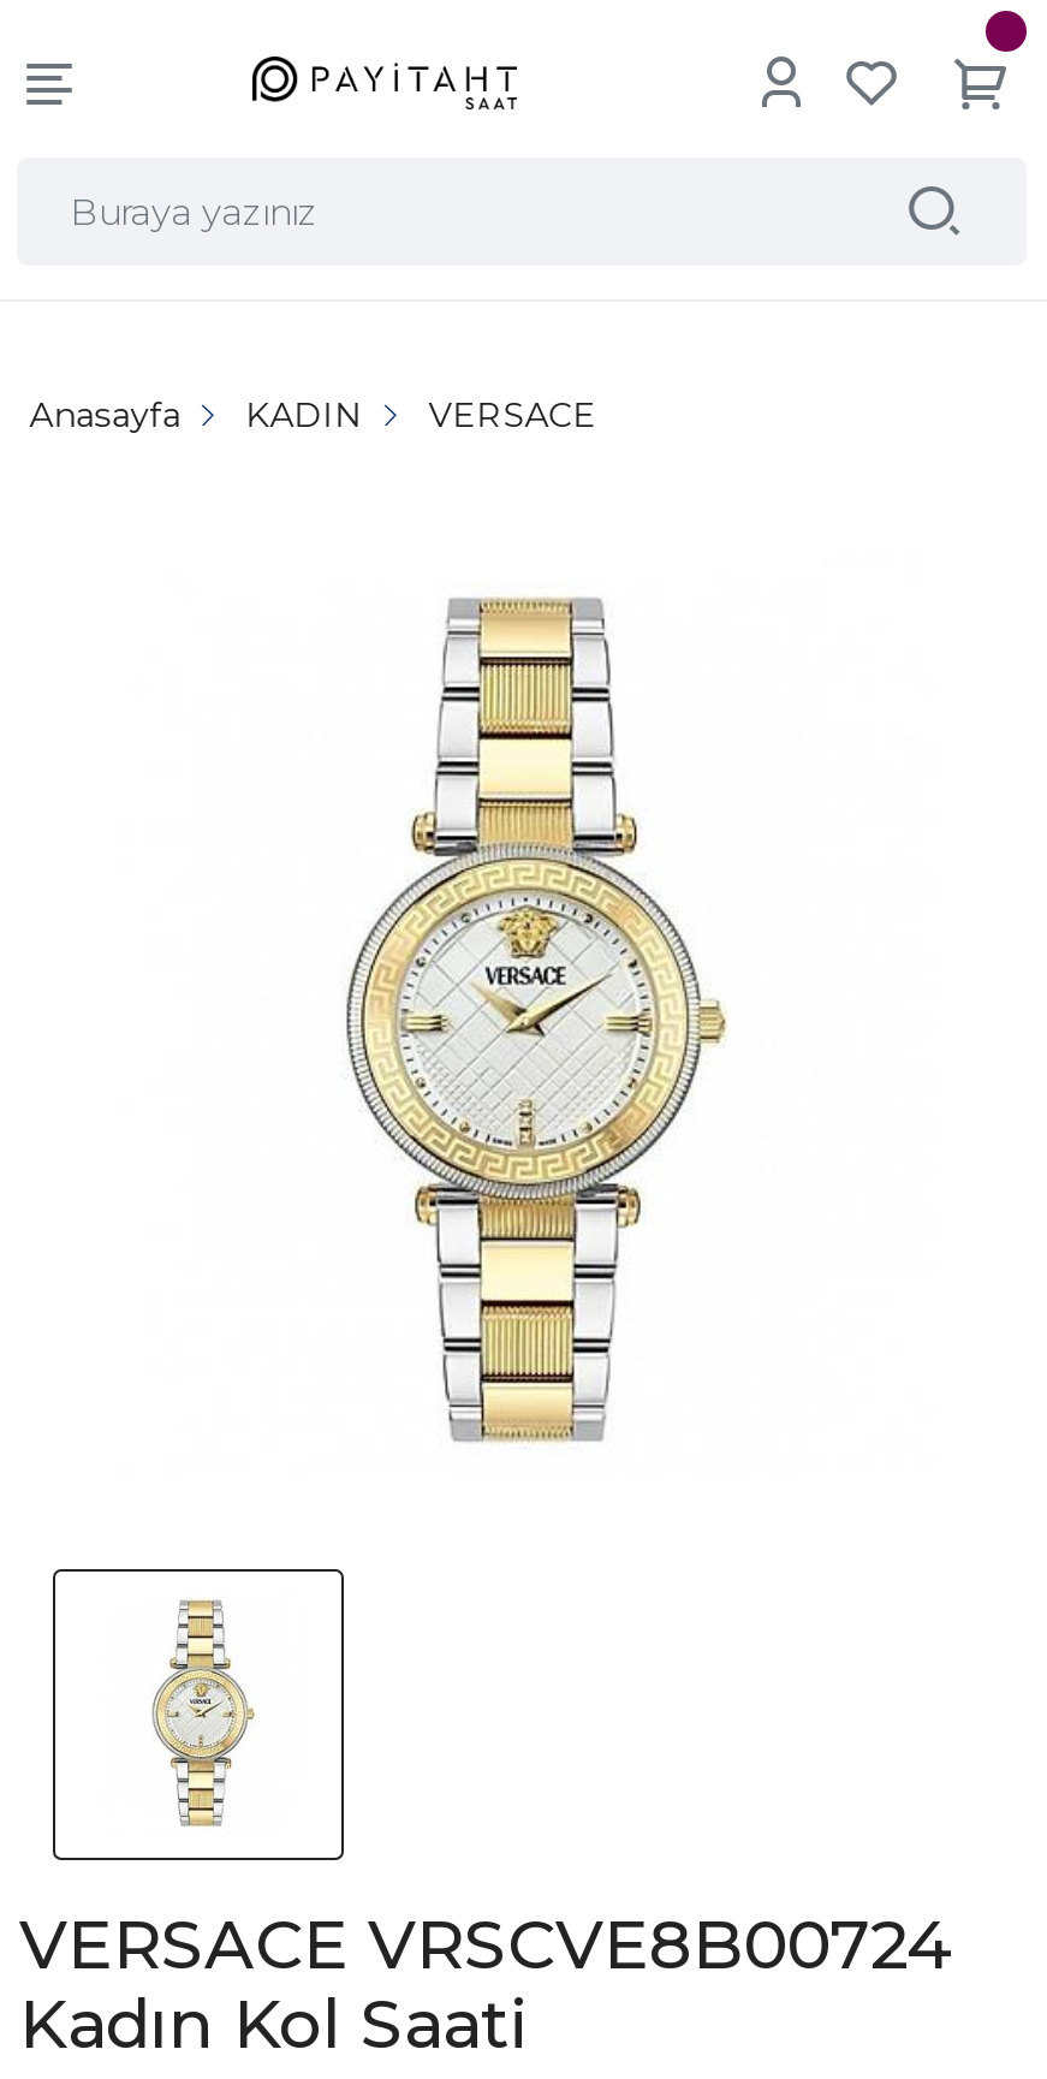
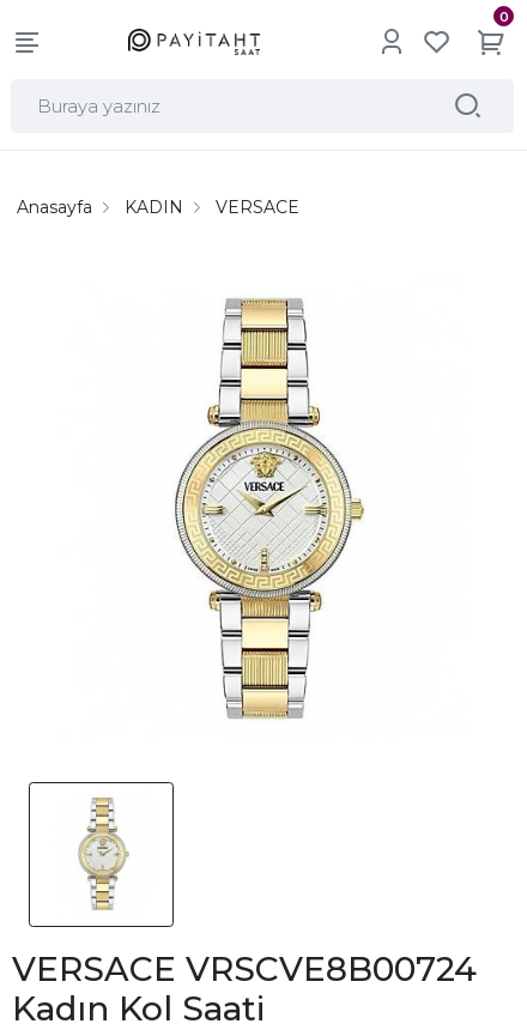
+ 0
